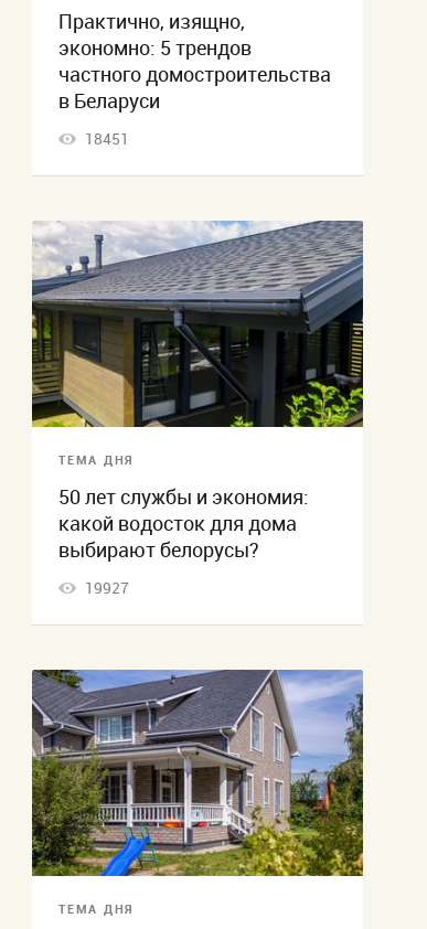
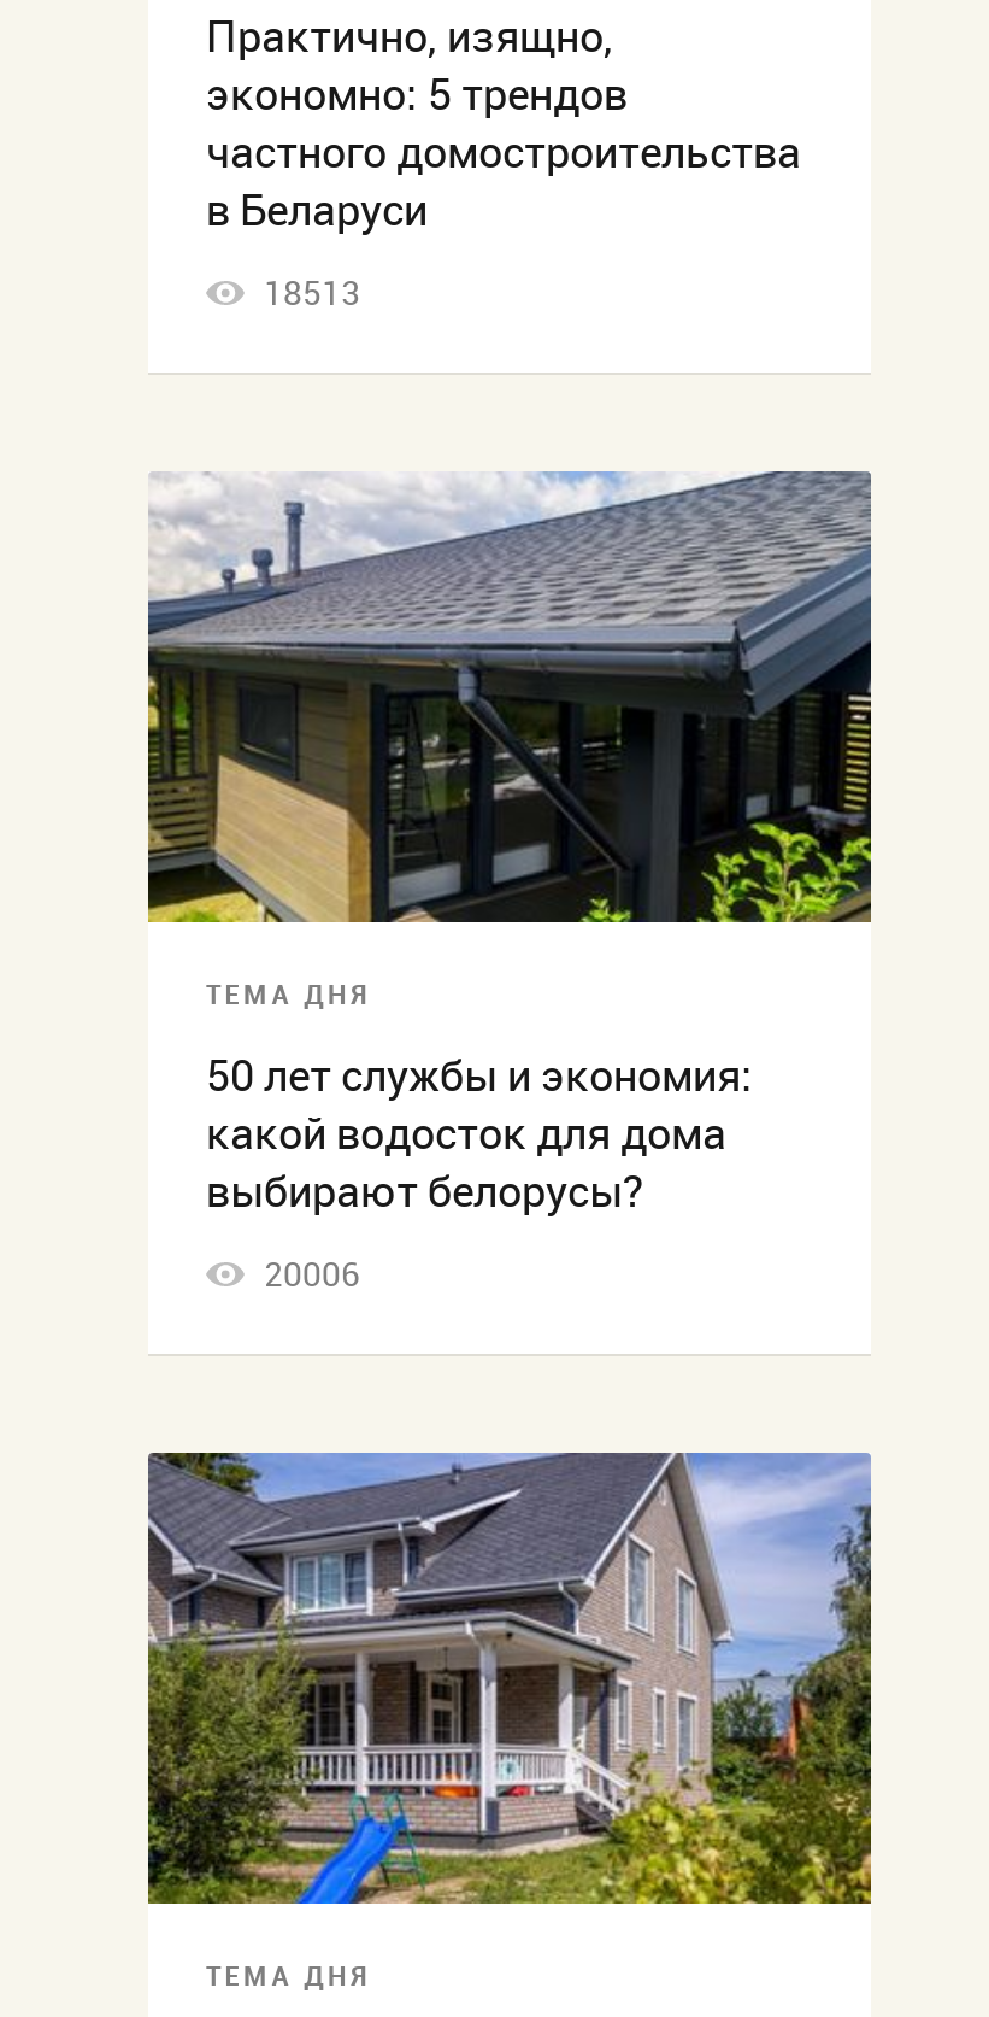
- 18451
+ 18513

- 19927
+ 20006
